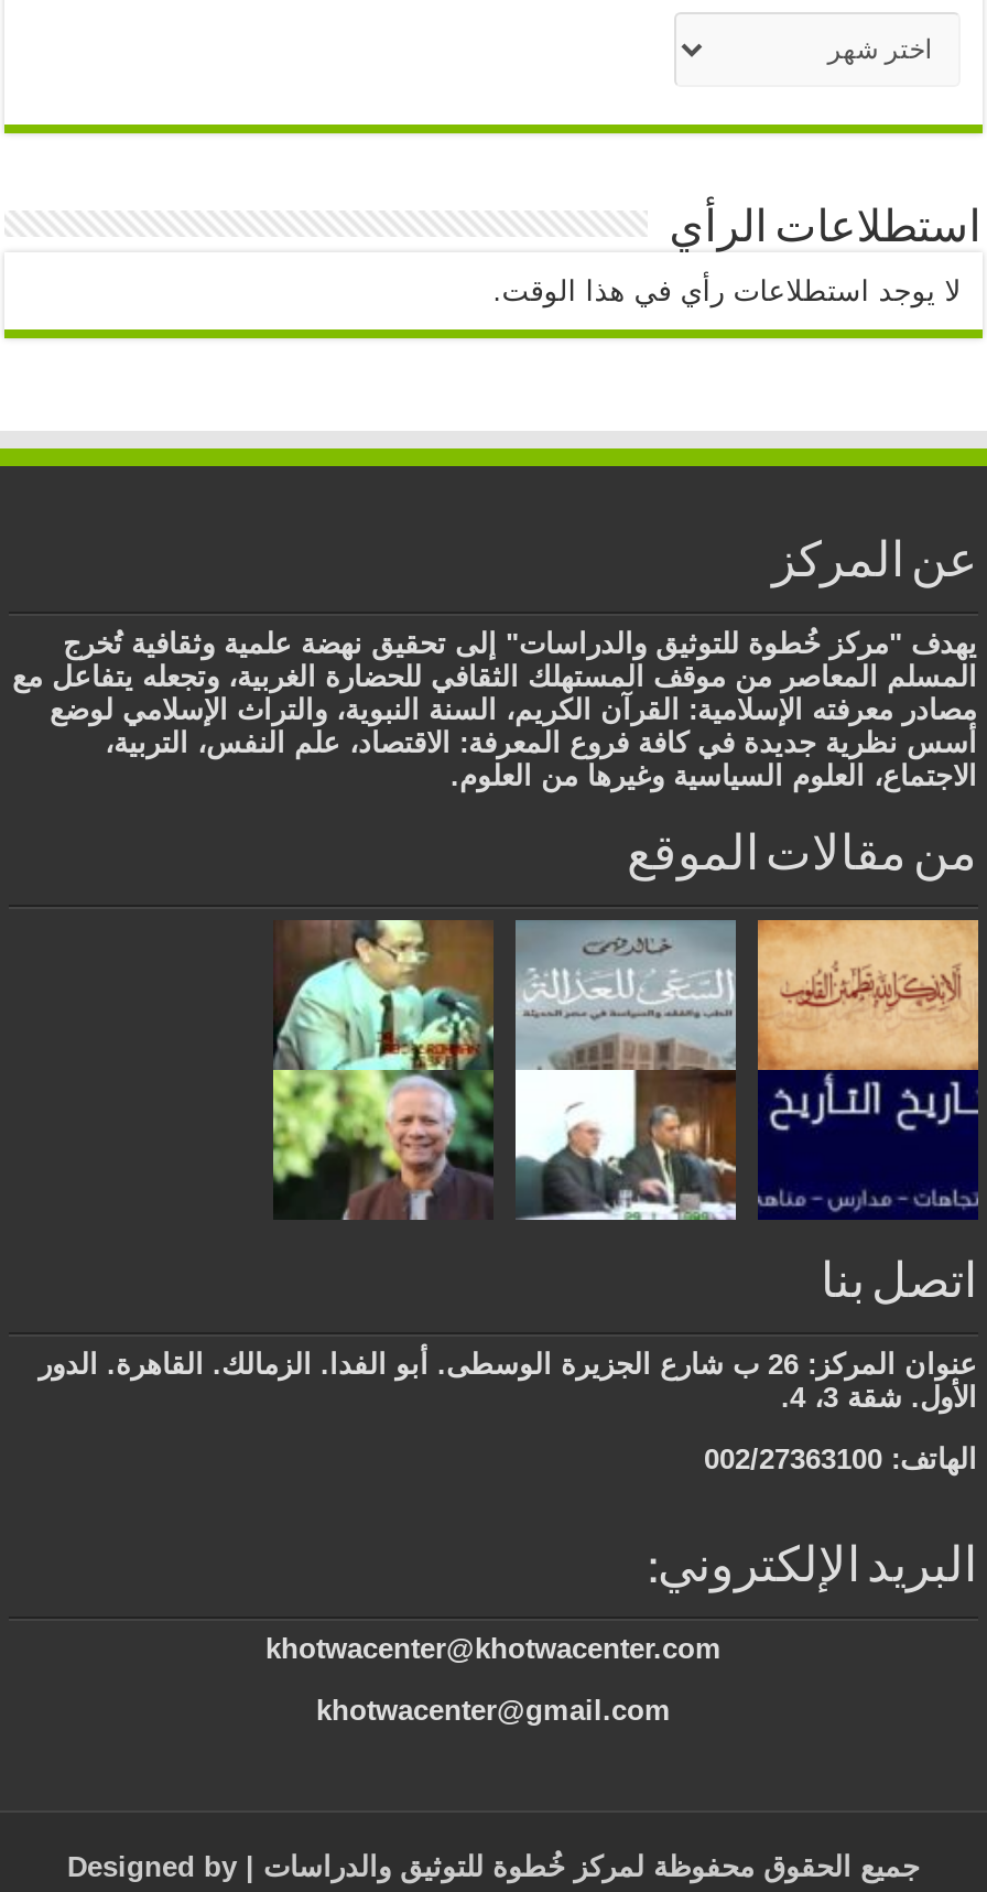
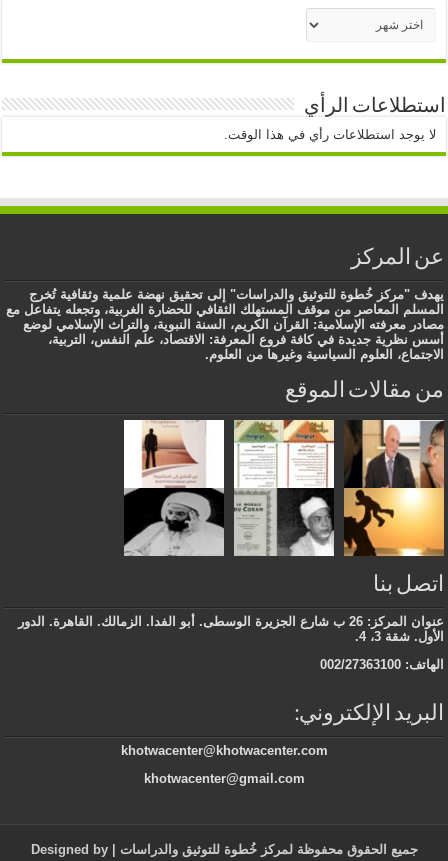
- [image]
+ [image]

- [image]
+ [image]

- [image]
+ [image]
